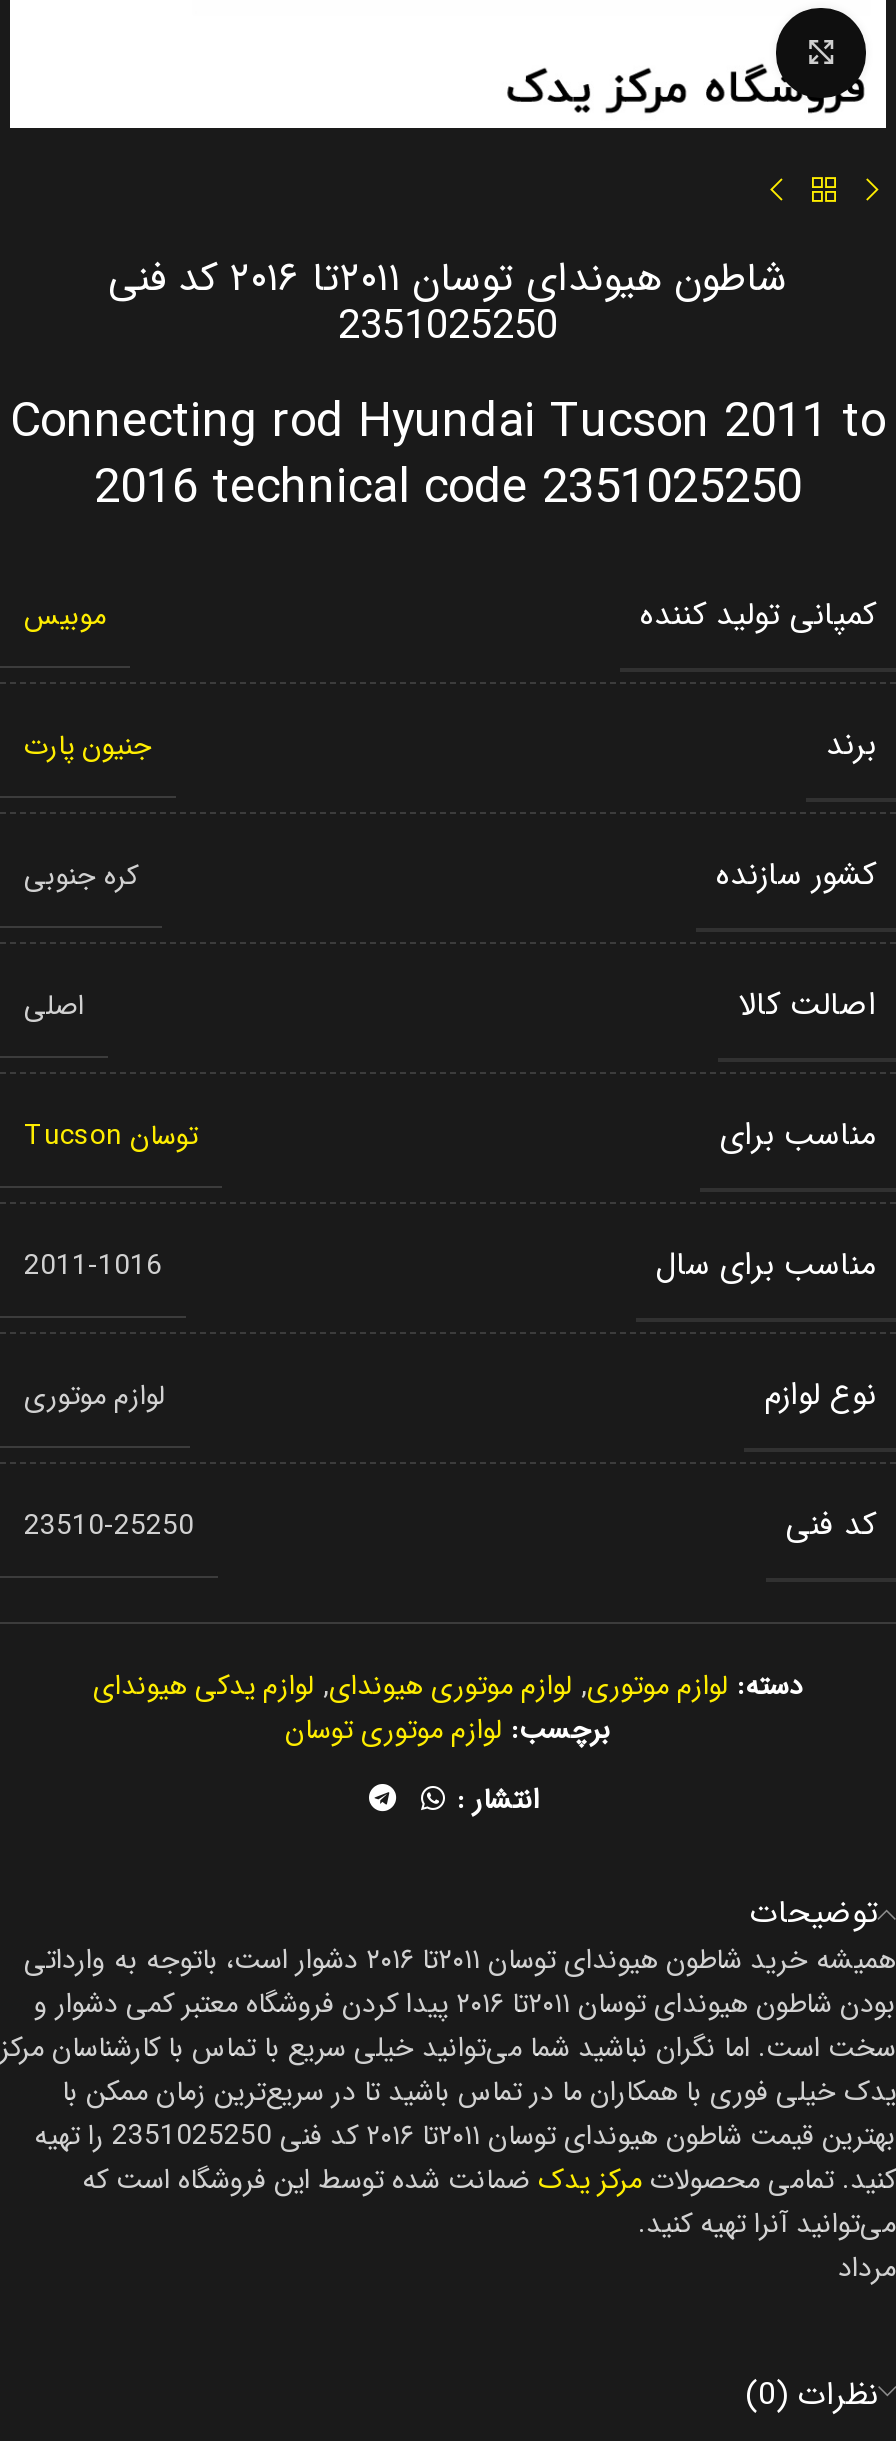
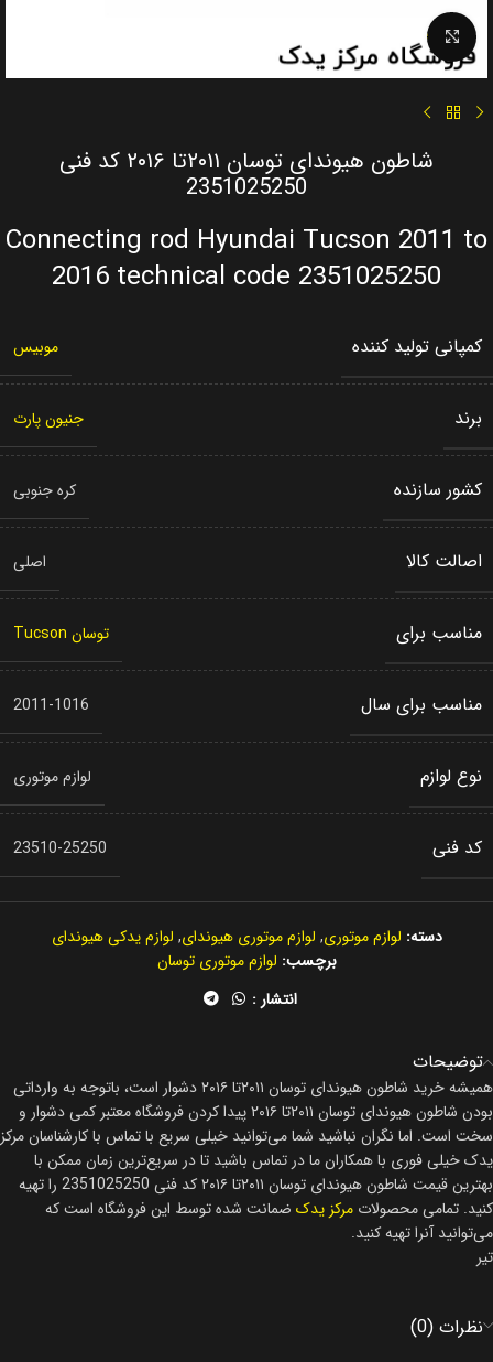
- مرداد
+ تیر
